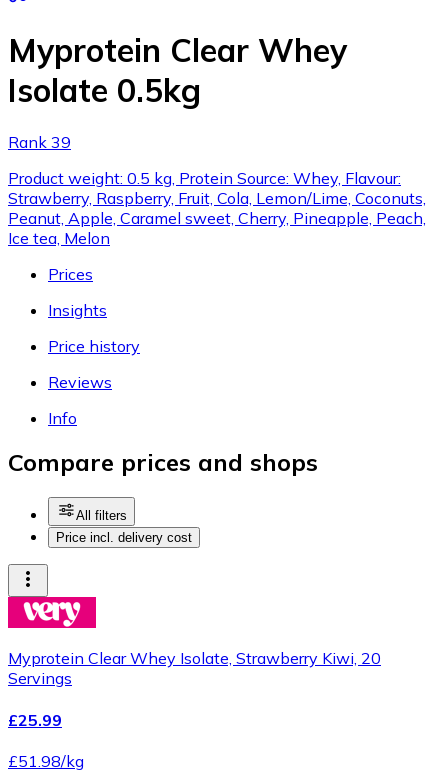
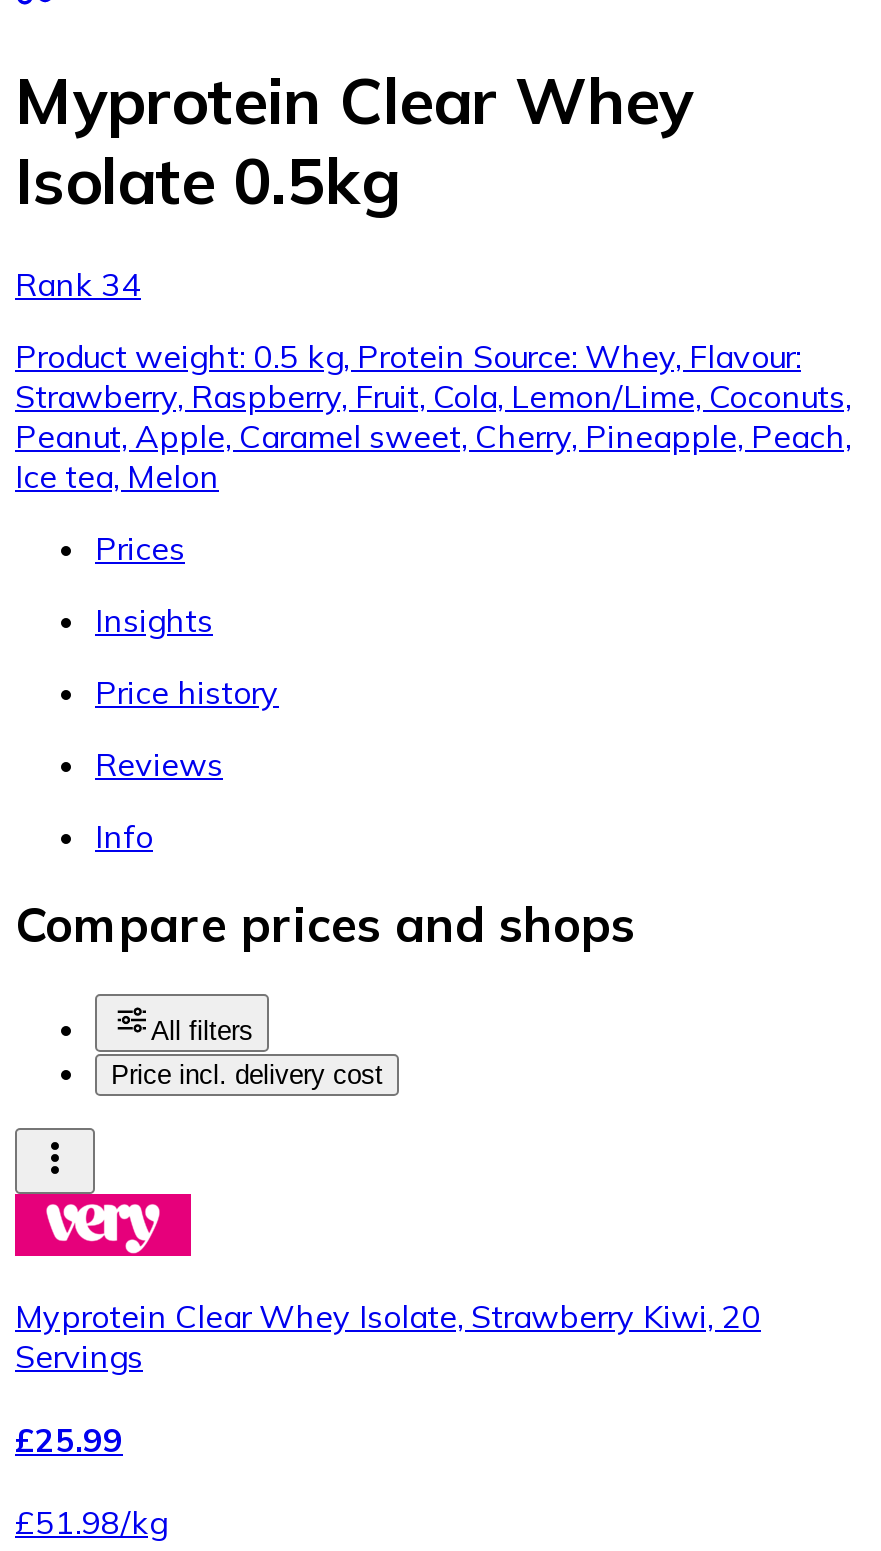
- Rank 39
+ Rank 34
